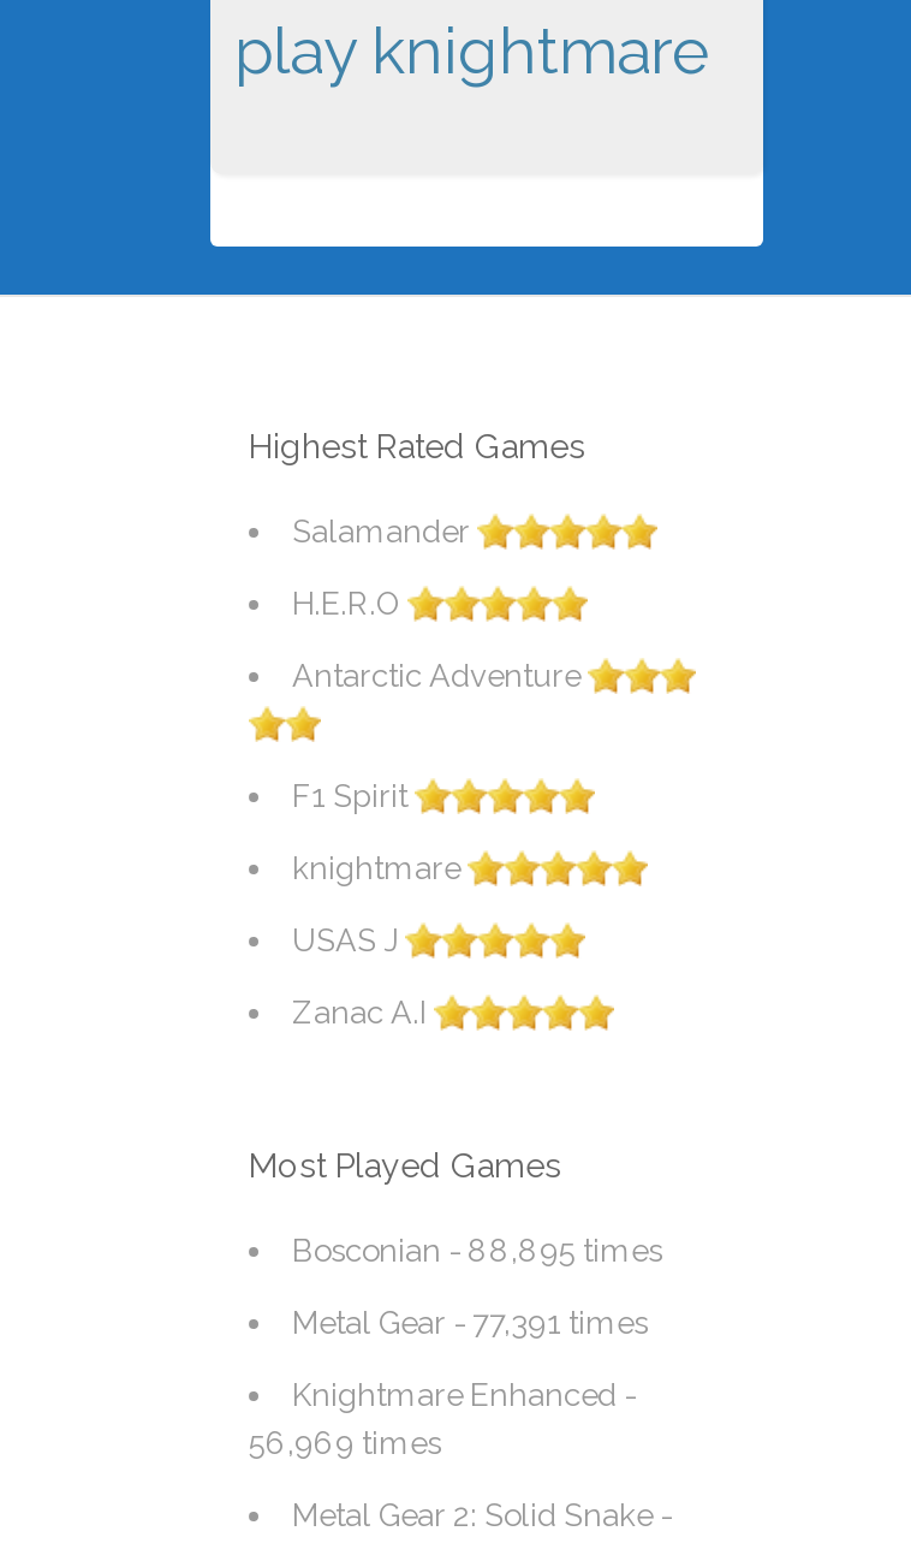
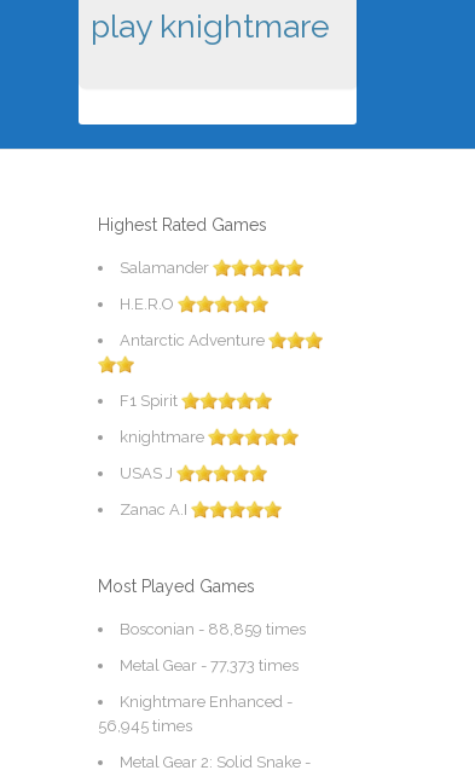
- Bosconian - 88,895 times
+ Bosconian - 88,859 times

- Metal Gear - 77,391 times
+ Metal Gear - 77,373 times

- 56,969 times
+ 56,945 times
